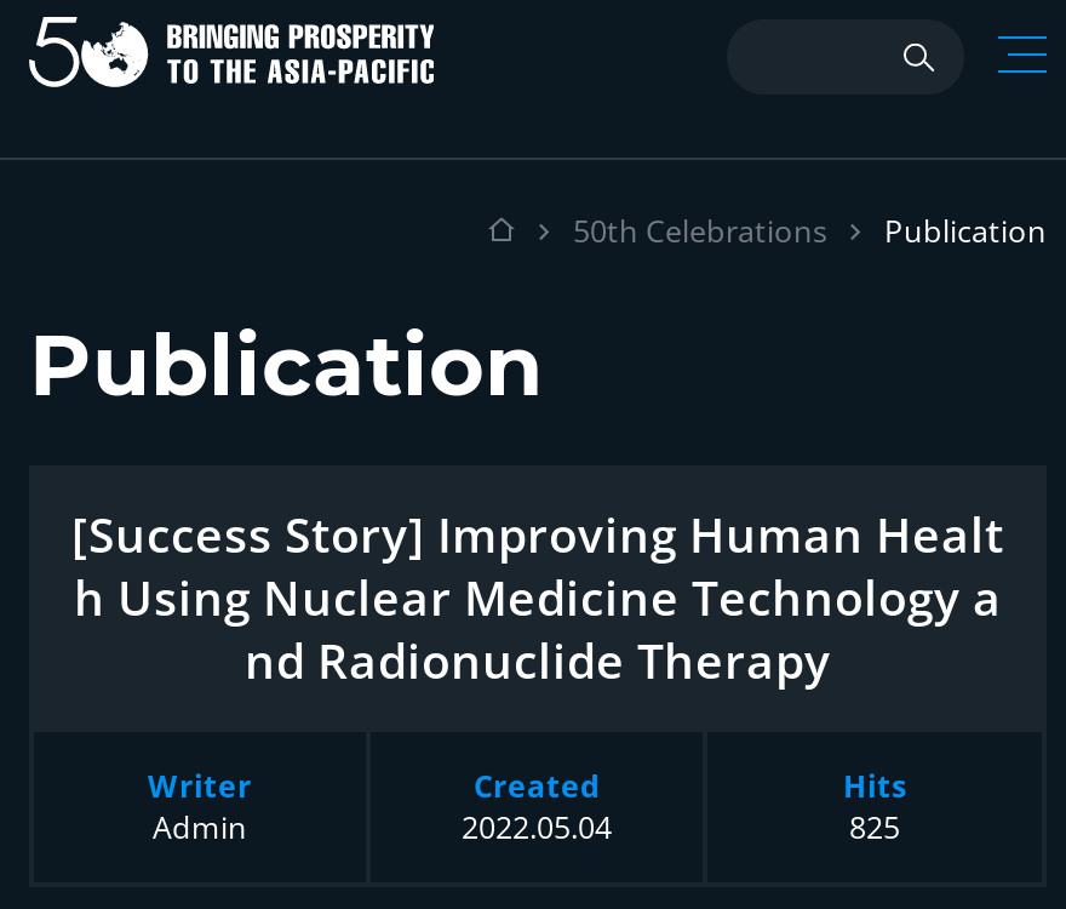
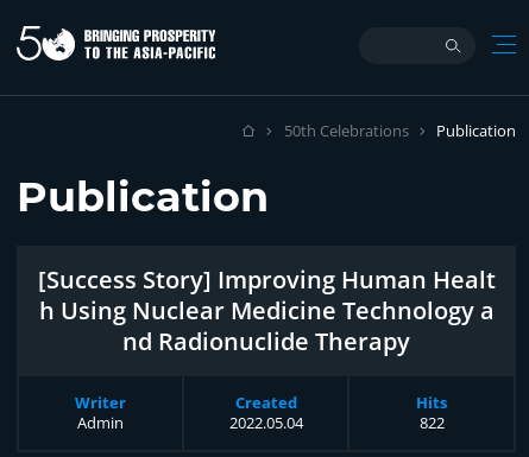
- 825
+ 822
